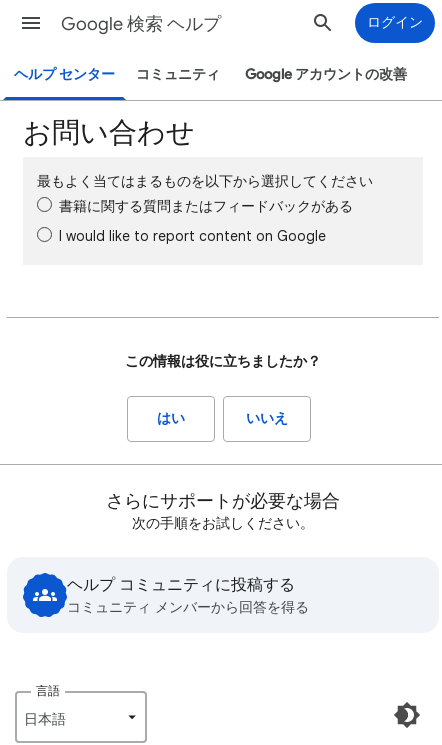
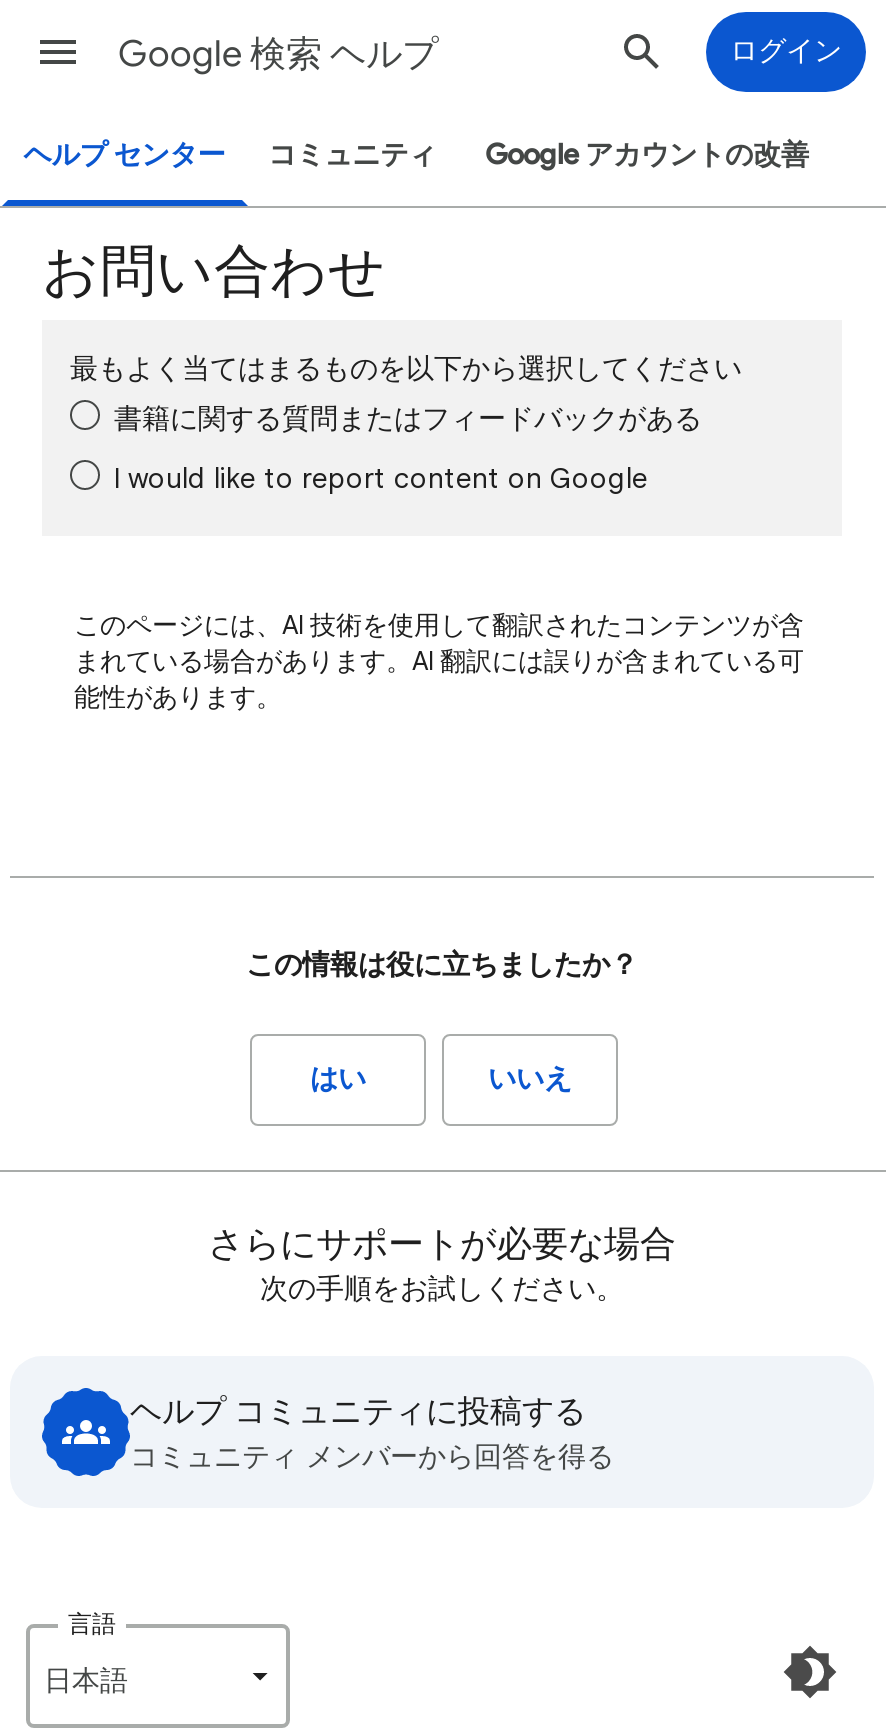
+ このページには、AI 技術を使用して翻訳されたコンテンツが含
+ まれている場合があります。AI 翻訳には誤りが含まれている可
+ 能性があります。
